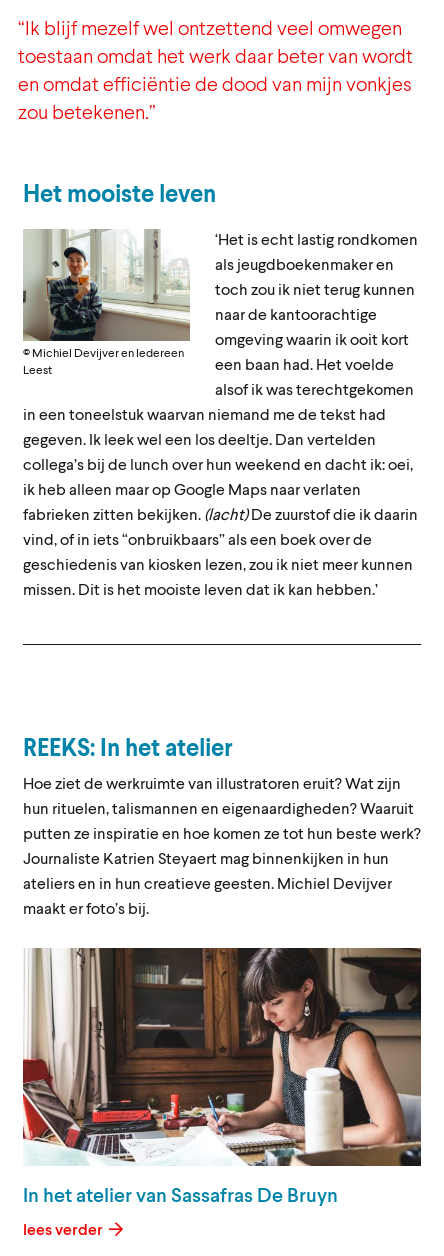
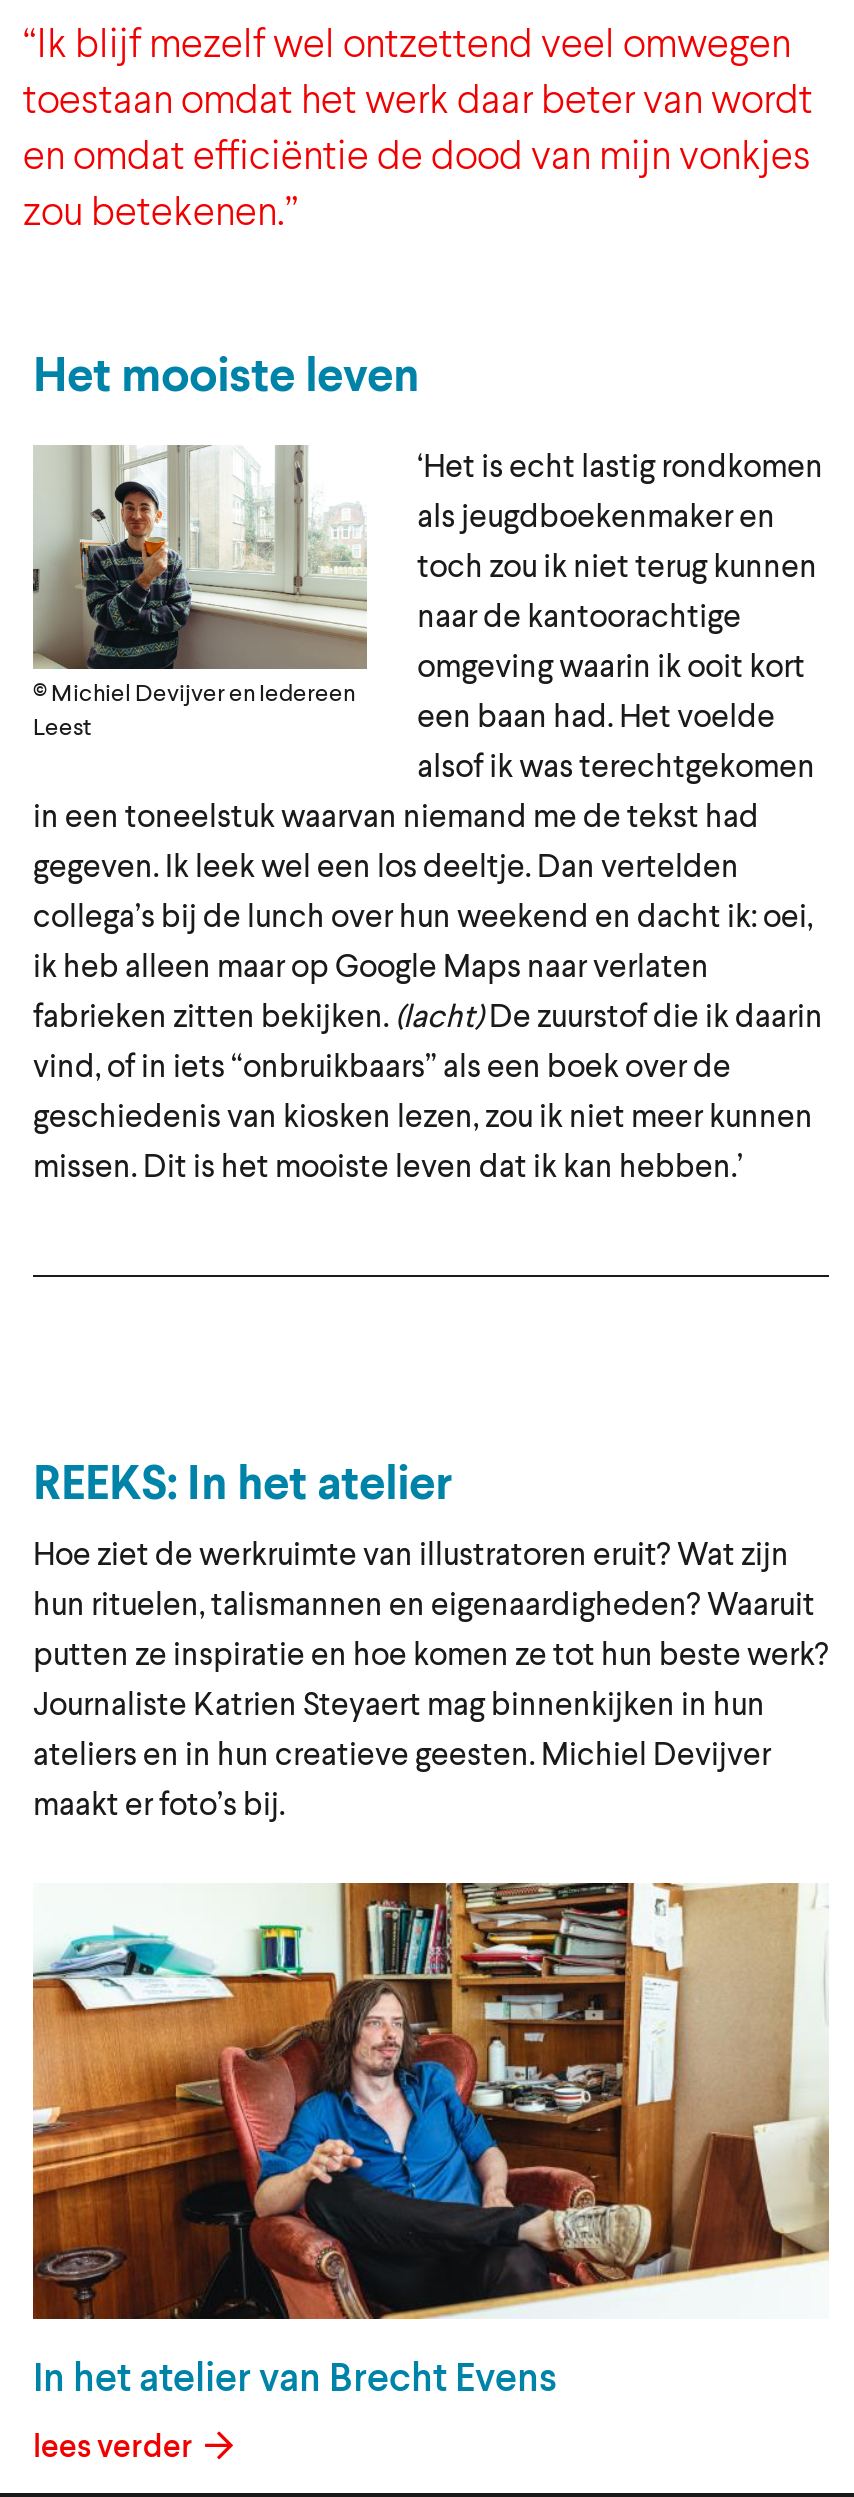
- [image]
- In het atelier van Sassafras De Bruyn
+ [image]
+ In het atelier van Brecht Evens
